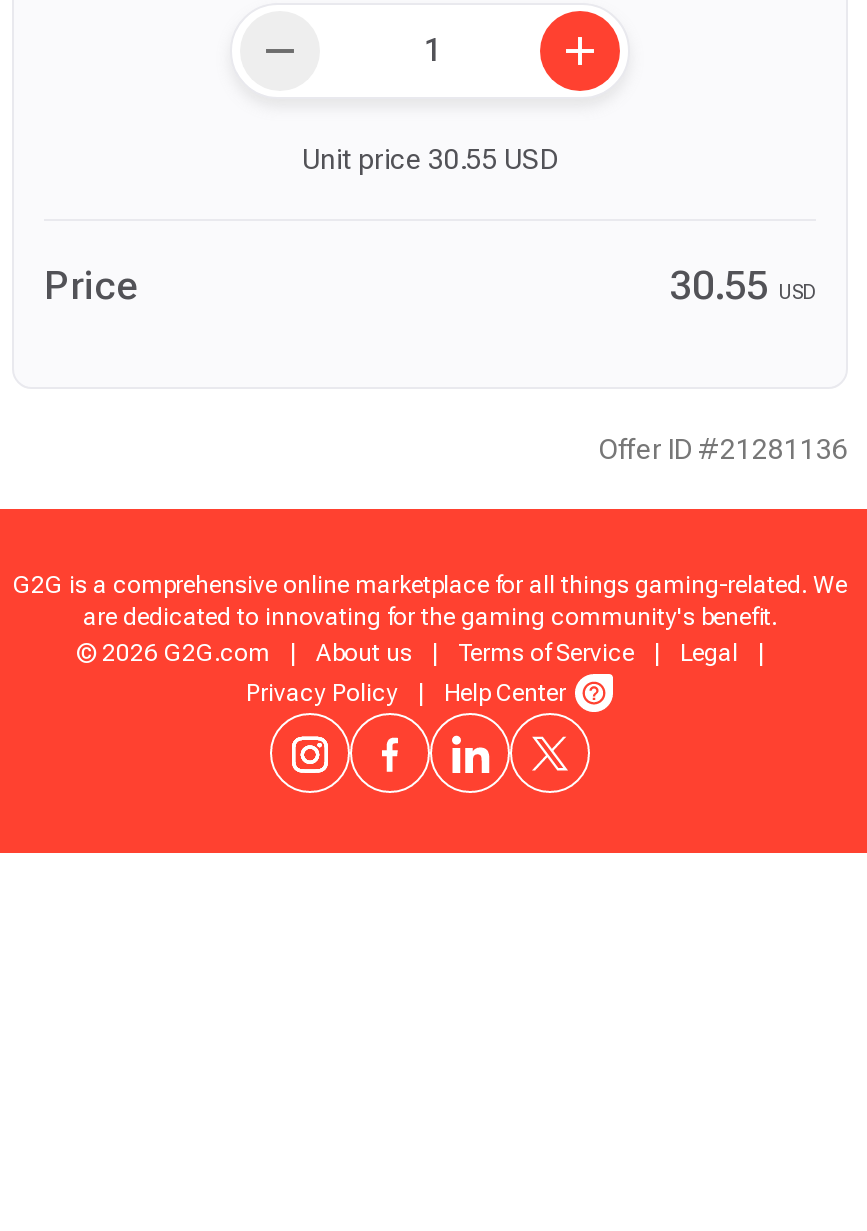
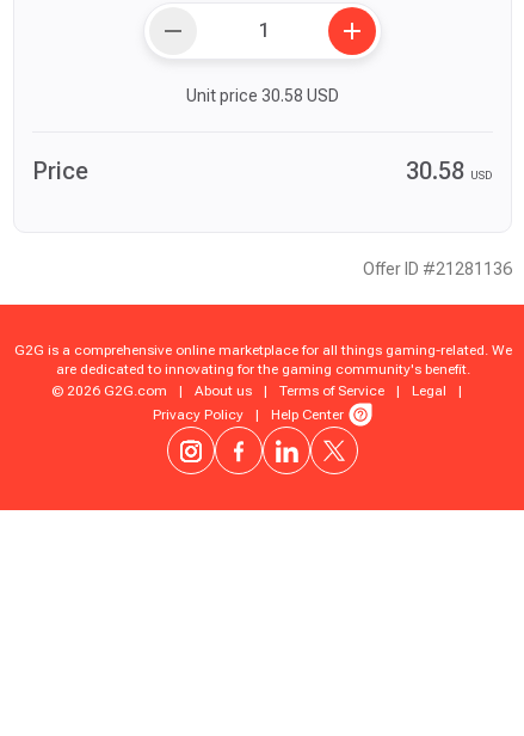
- Unit price 30.55 USD
+ Unit price 30.58 USD

- 30.55 USD
+ 30.58 USD
